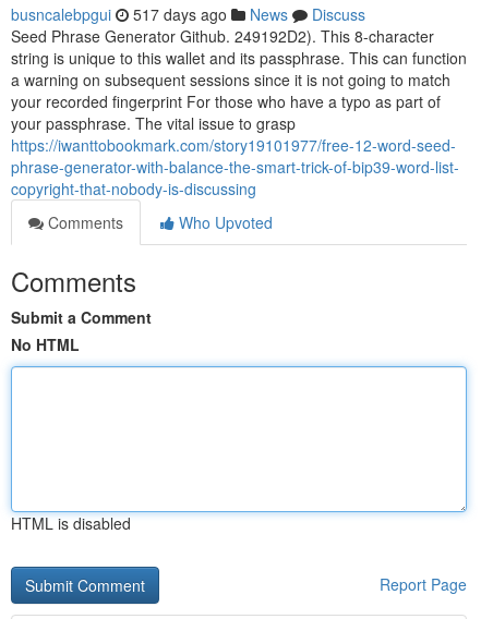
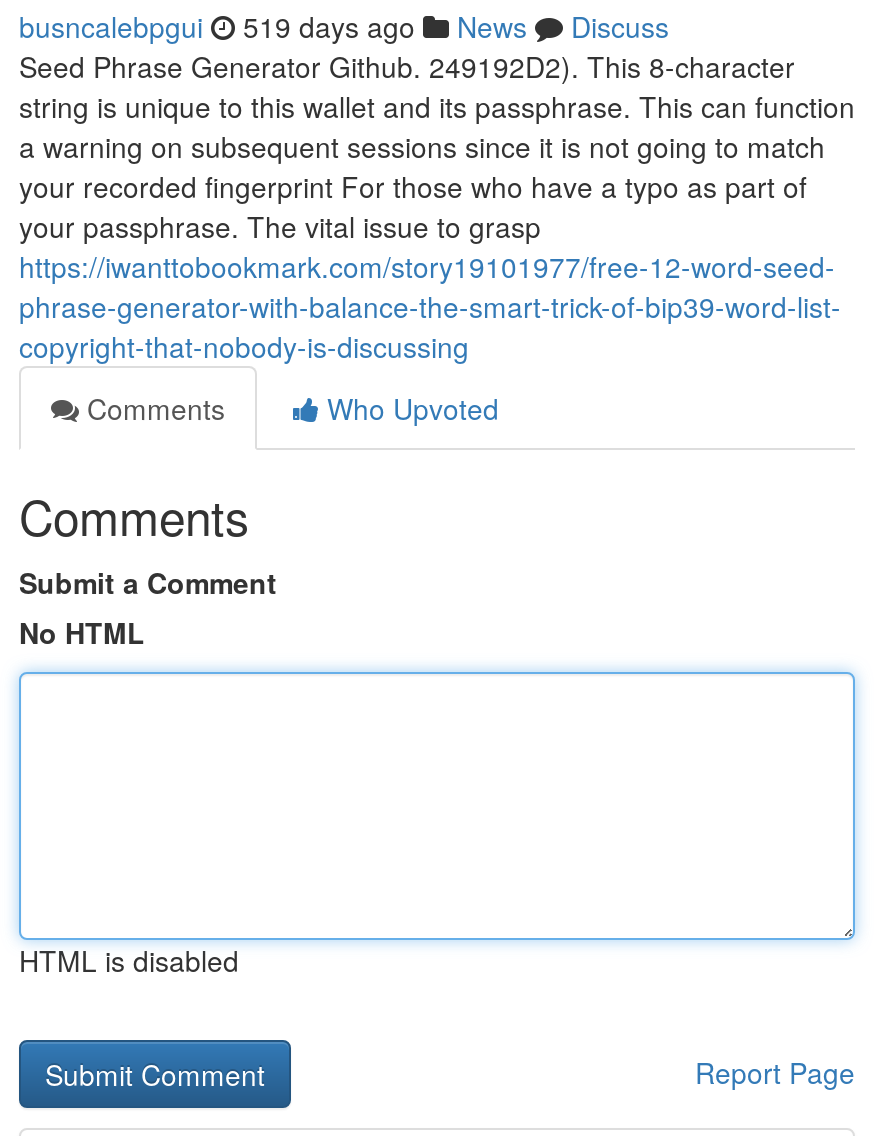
- busncalebpgui 517 days ago News Discuss
+ busncalebpgui 519 days ago News Discuss
